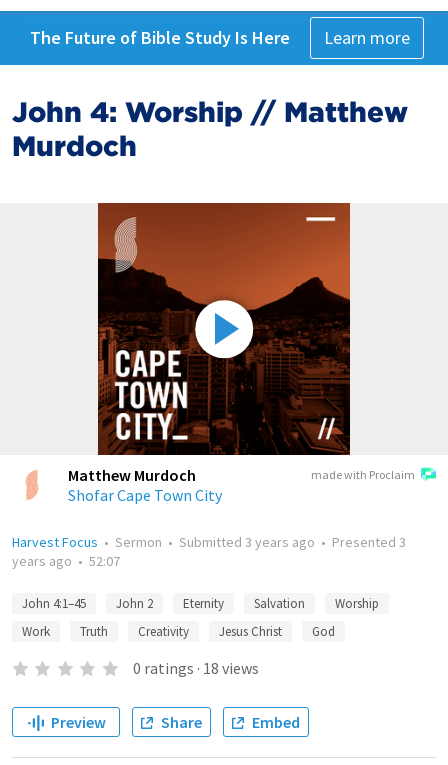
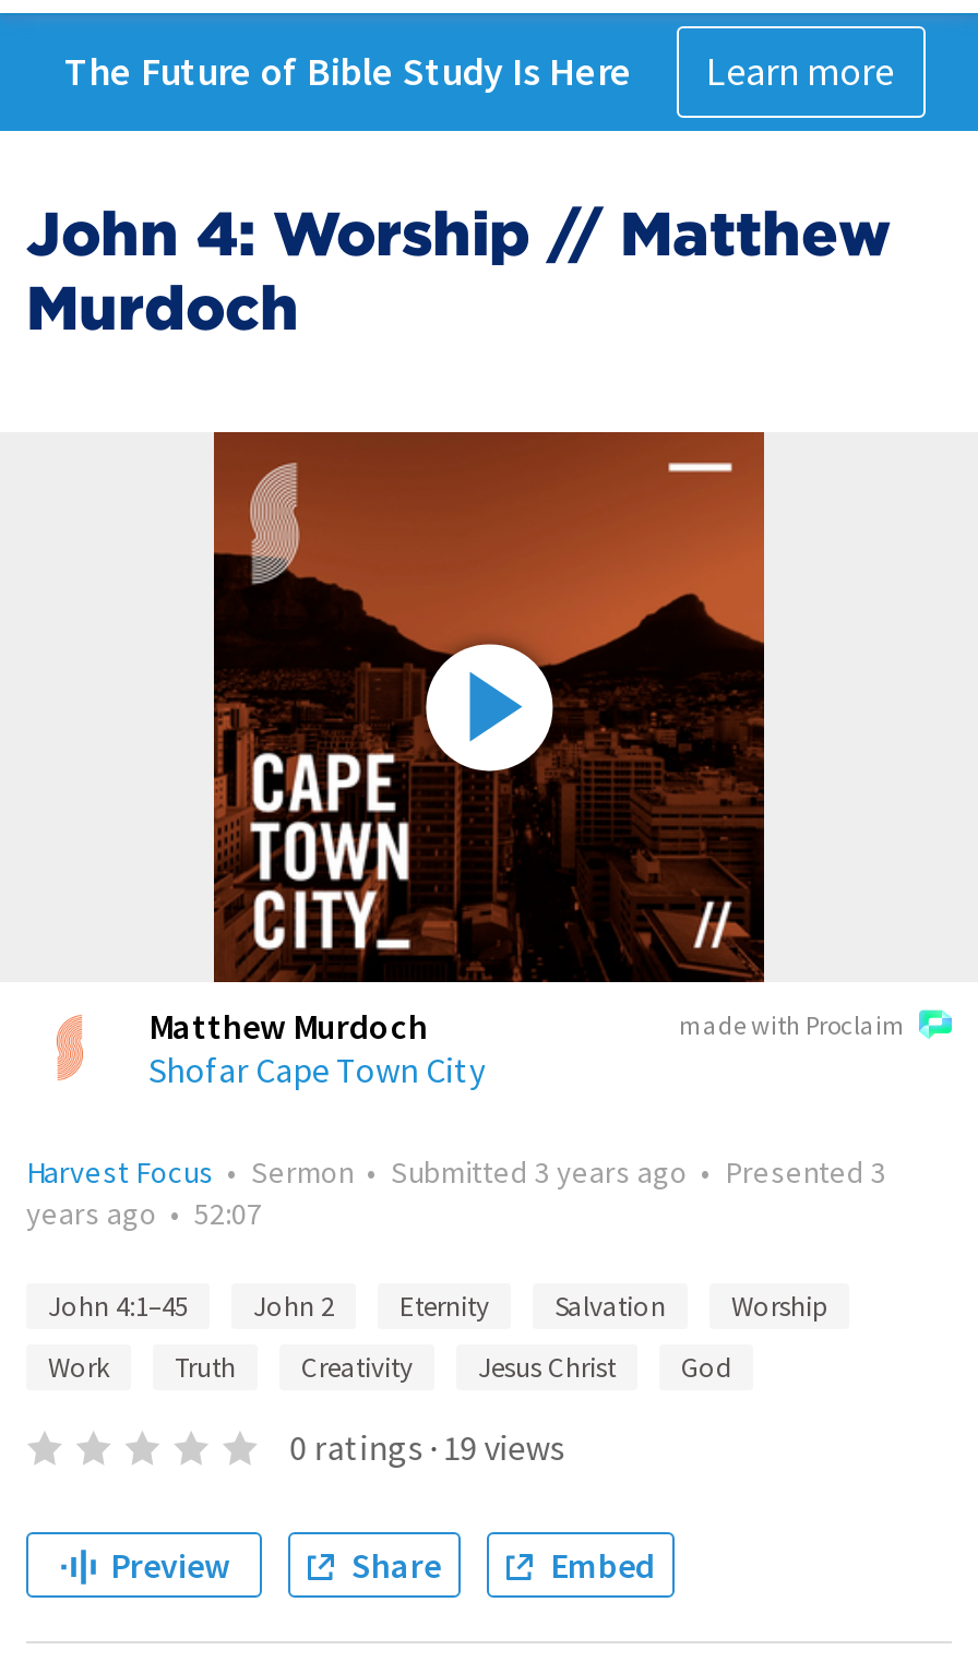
- 0 ratings · 18 views
+ 0 ratings · 19 views
